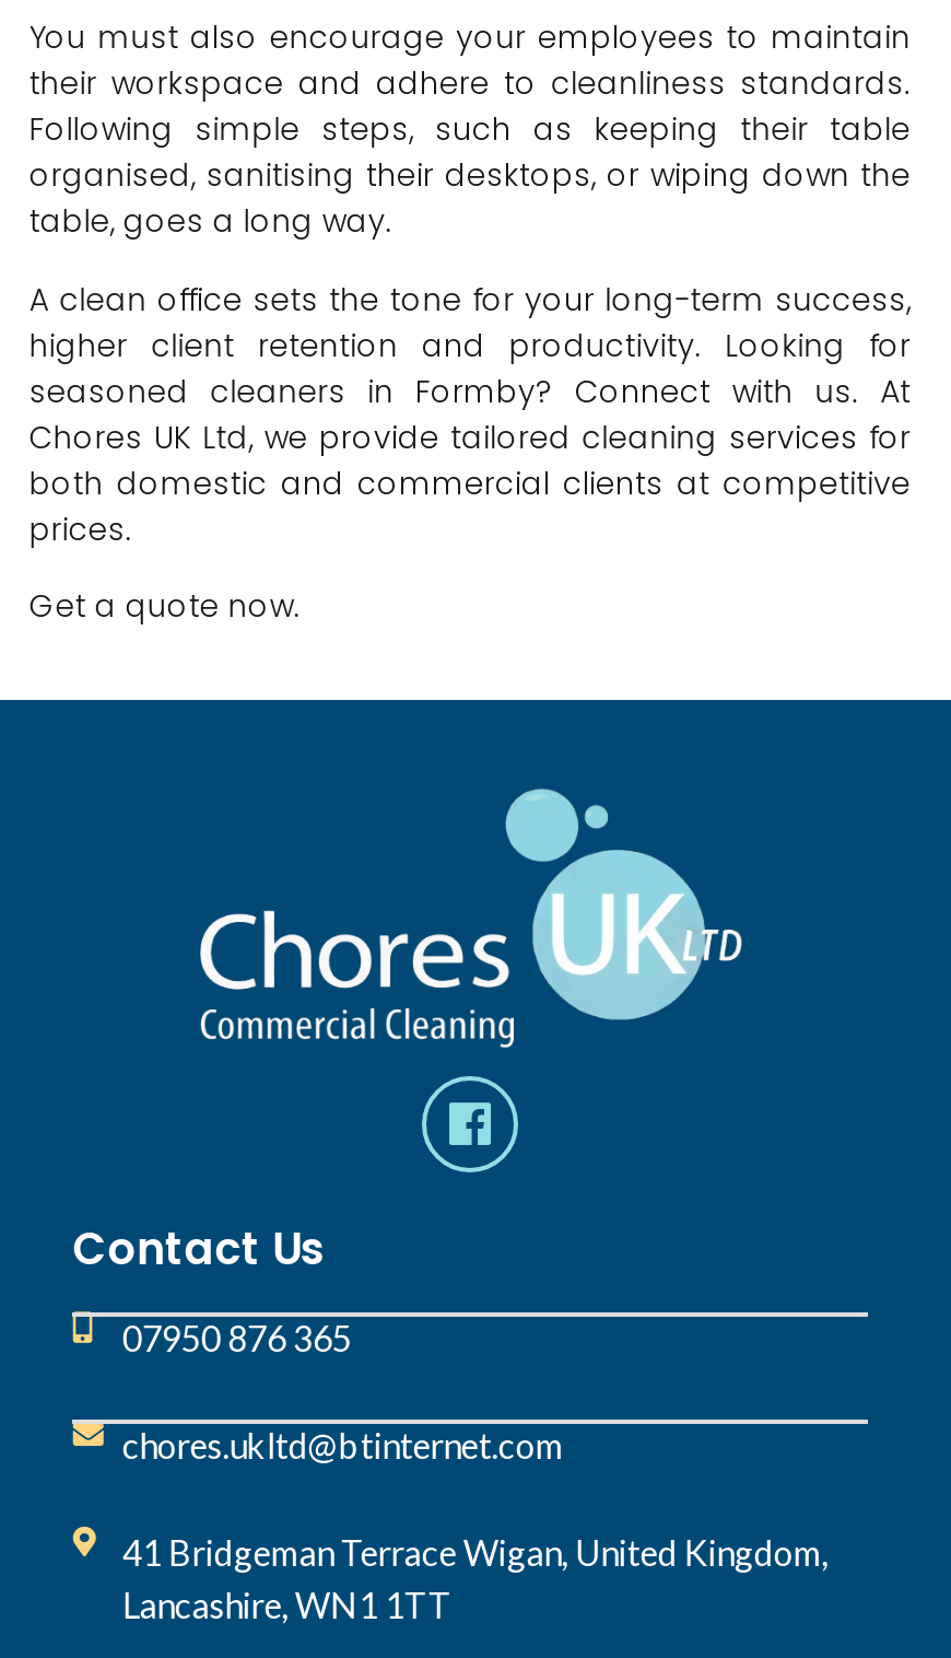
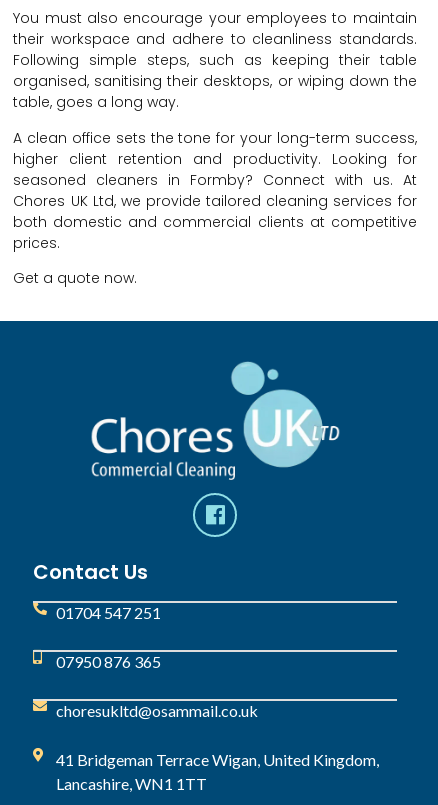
+ 01704 547 251

- chores.ukltd@btinternet.com
+ choresukltd@osammail.co.uk
